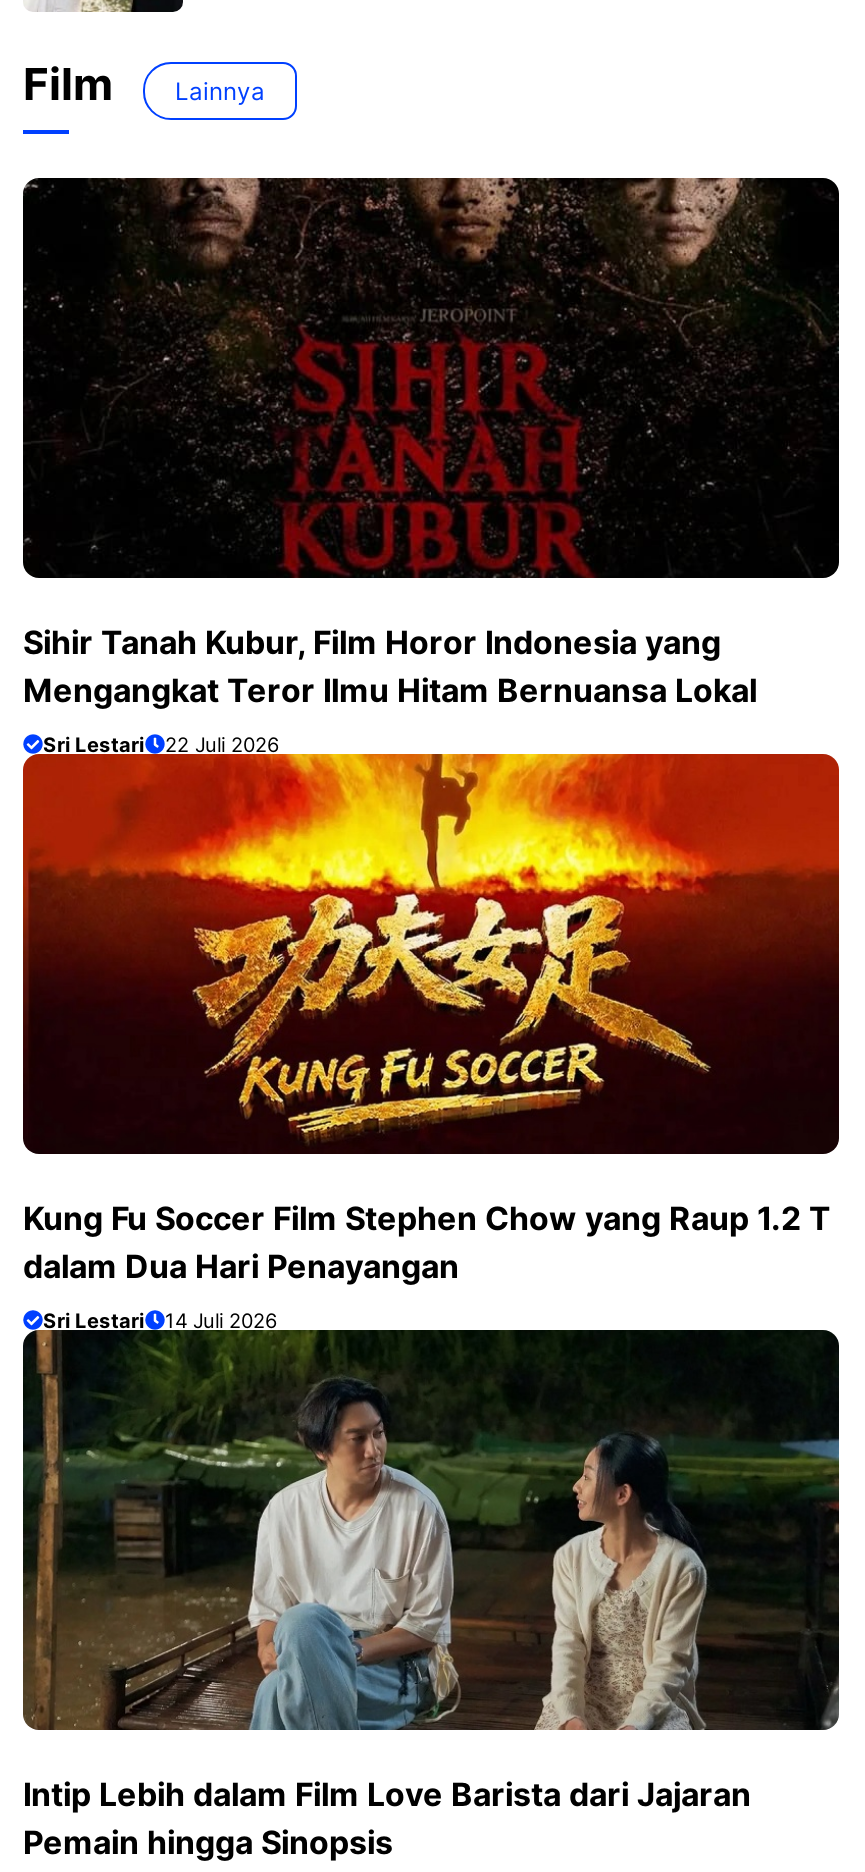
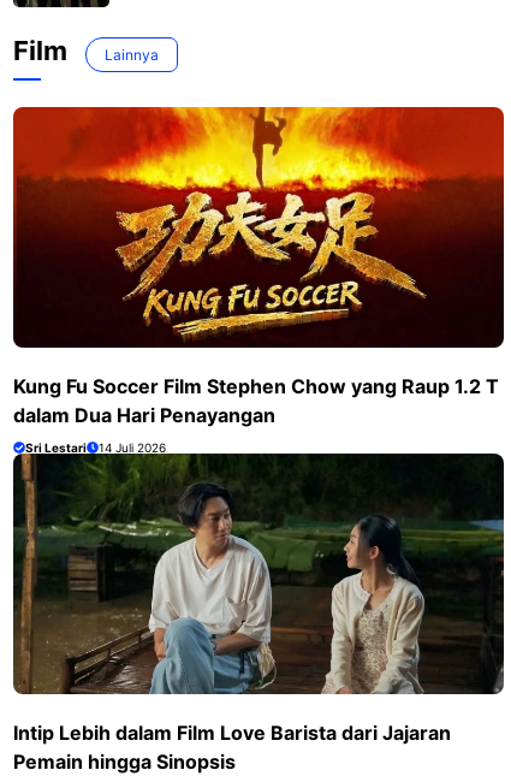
- [image]
- Sihir Tanah Kubur, Film Horor Indonesia yang
- Mengangkat Teror Ilmu Hitam Bernuansa Lokal
- Sri Lestari
- 22 Juli 2026
